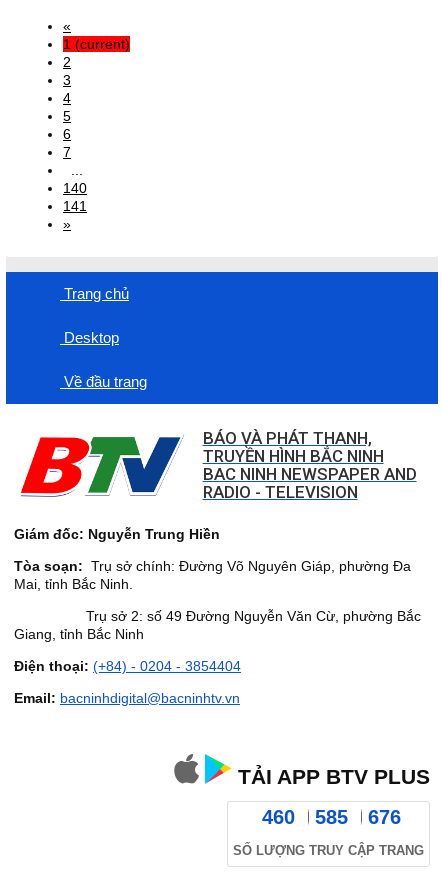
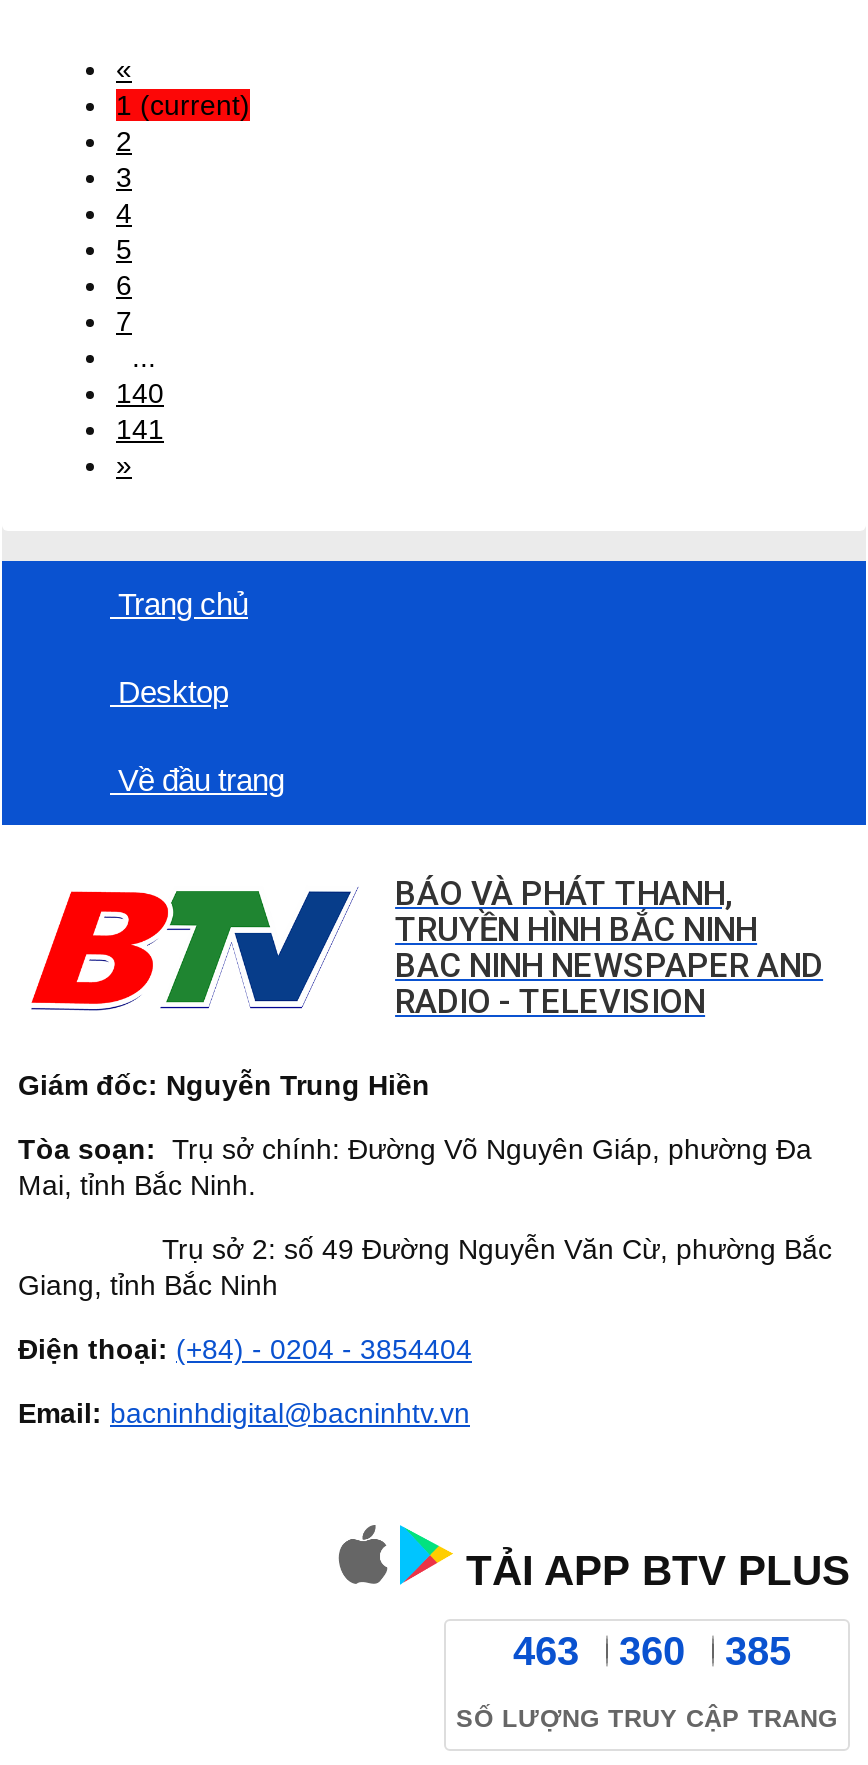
- 460
+ 463

- 585
+ 360

- 676
+ 385
